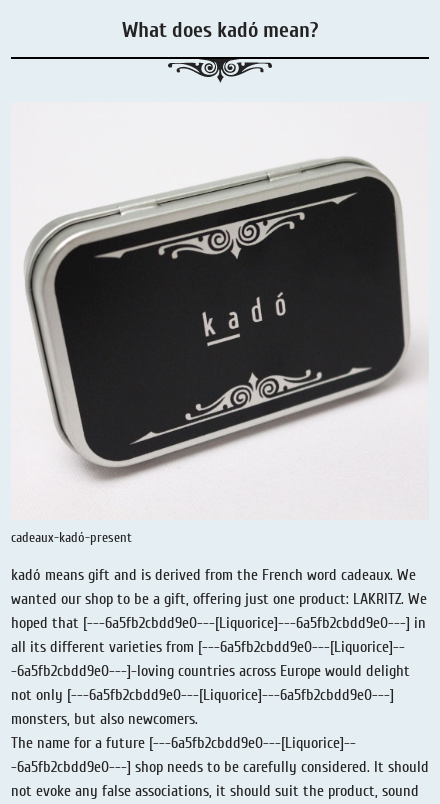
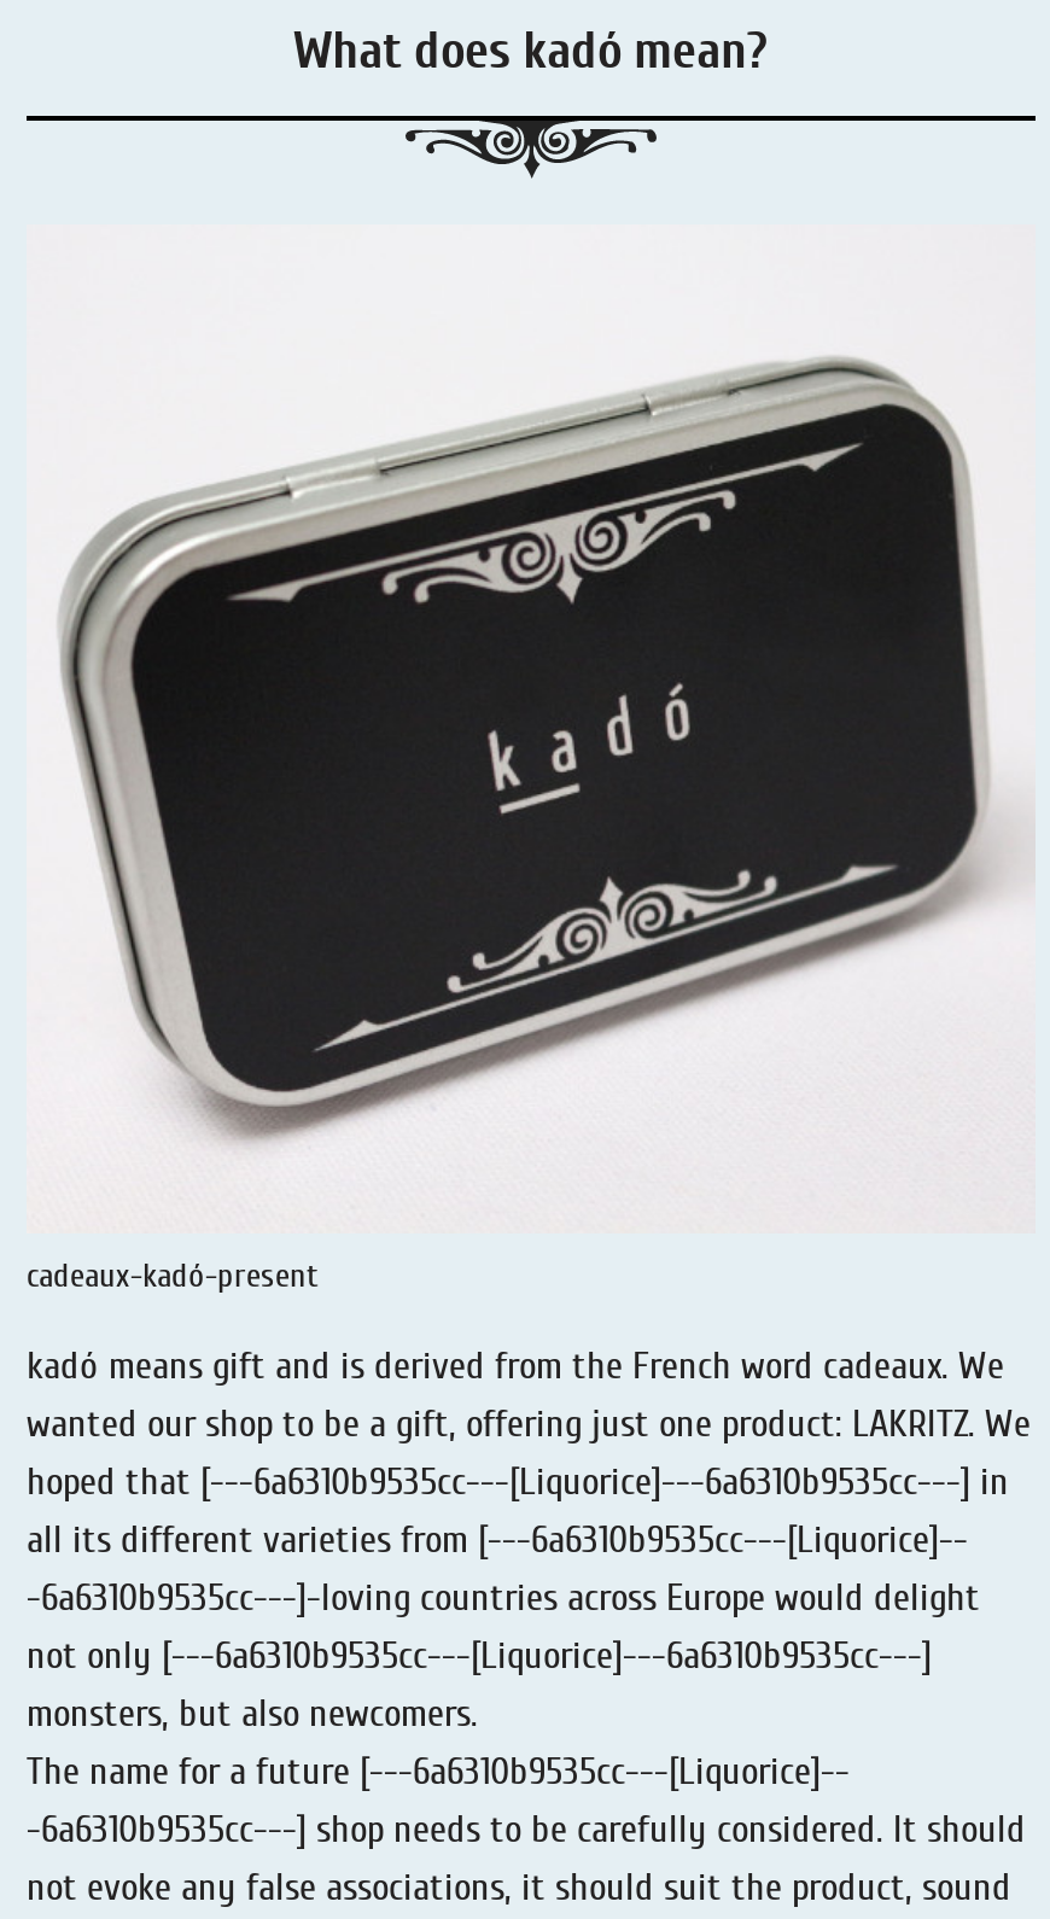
- hoped that [---6a5fb2cbdd9e0---[Liquorice]---6a5fb2cbdd9e0---] in
+ hoped that [---6a6310b9535cc---[Liquorice]---6a6310b9535cc---] in

- all its different varieties from [---6a5fb2cbdd9e0---[Liquorice]--
+ all its different varieties from [---6a6310b9535cc---[Liquorice]--

- -6a5fb2cbdd9e0---]-loving countries across Europe would delight
+ -6a6310b9535cc---]-loving countries across Europe would delight

- not only [---6a5fb2cbdd9e0---[Liquorice]---6a5fb2cbdd9e0---]
+ not only [---6a6310b9535cc---[Liquorice]---6a6310b9535cc---]

- The name for a future [---6a5fb2cbdd9e0---[Liquorice]--
+ The name for a future [---6a6310b9535cc---[Liquorice]--

- -6a5fb2cbdd9e0---] shop needs to be carefully considered. It should
+ -6a6310b9535cc---] shop needs to be carefully considered. It should
